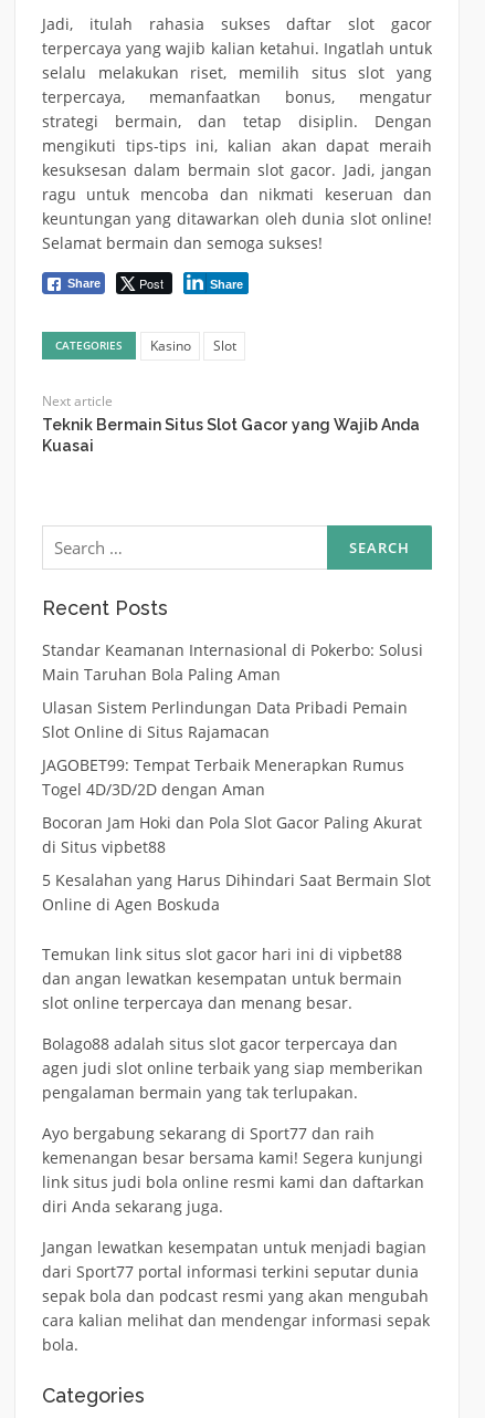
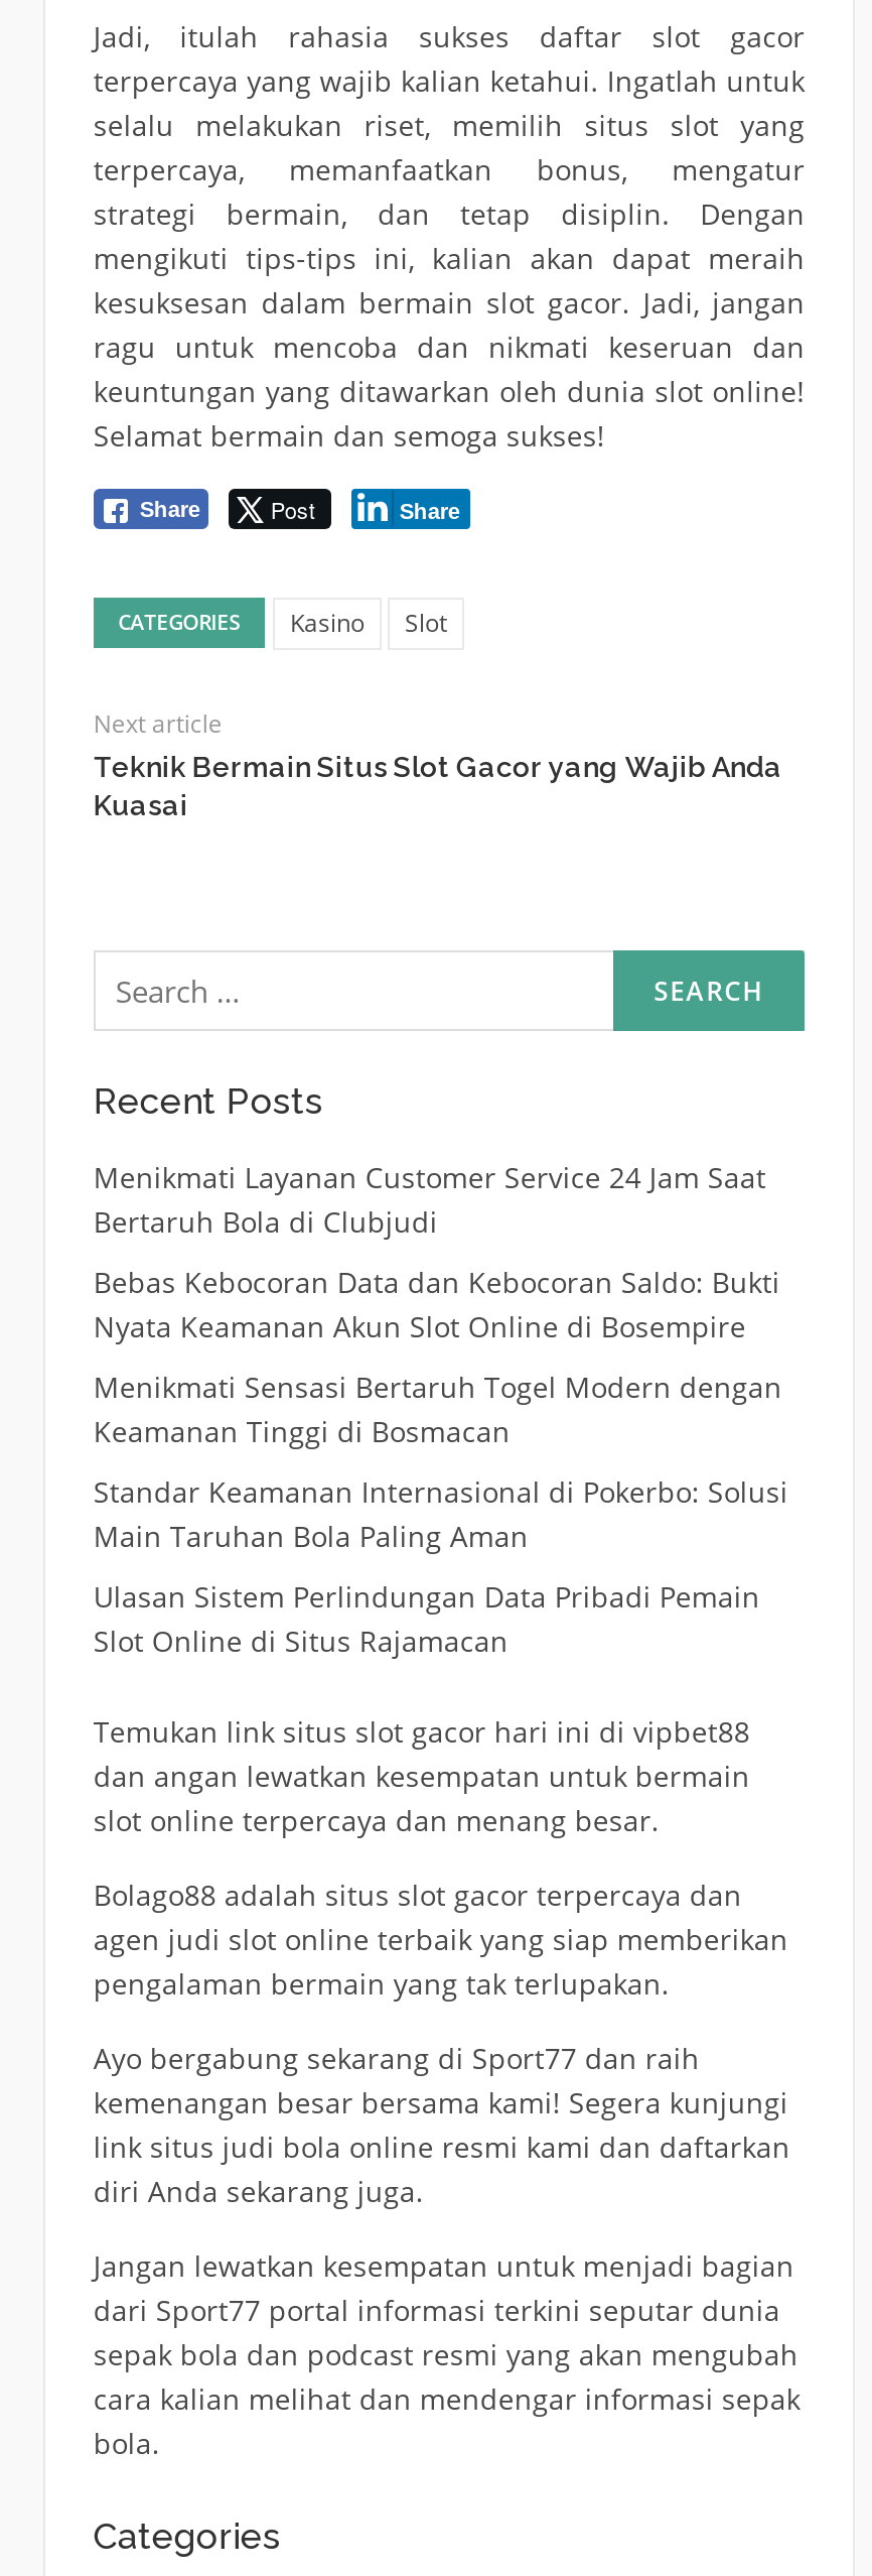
+ Menikmati Layanan Customer Service 24 Jam Saat
+ Bertaruh Bola di Clubjudi
+ Bebas Kebocoran Data dan Kebocoran Saldo: Bukti
+ Nyata Keamanan Akun Slot Online di Bosempire
+ Menikmati Sensasi Bertaruh Togel Modern dengan
+ Keamanan Tinggi di Bosmacan

moved down: Standar Keamanan Internasional di Pokerbo: Solusi | Main Taruhan Bola Paling Aman | Ulasan Sistem Perlindungan Data Pribadi Pemain | Slot Online di Situs Rajamacan

- JAGOBET99: Tempat Terbaik Menerapkan Rumus
- Togel 4D/3D/2D dengan Aman
- Bocoran Jam Hoki dan Pola Slot Gacor Paling Akurat
- di Situs vipbet88
- 5 Kesalahan yang Harus Dihindari Saat Bermain Slot
- Online di Agen Boskuda
